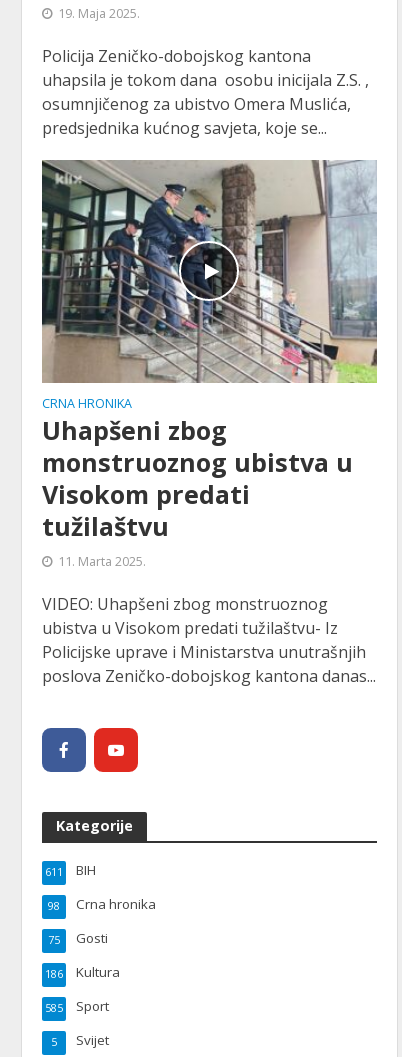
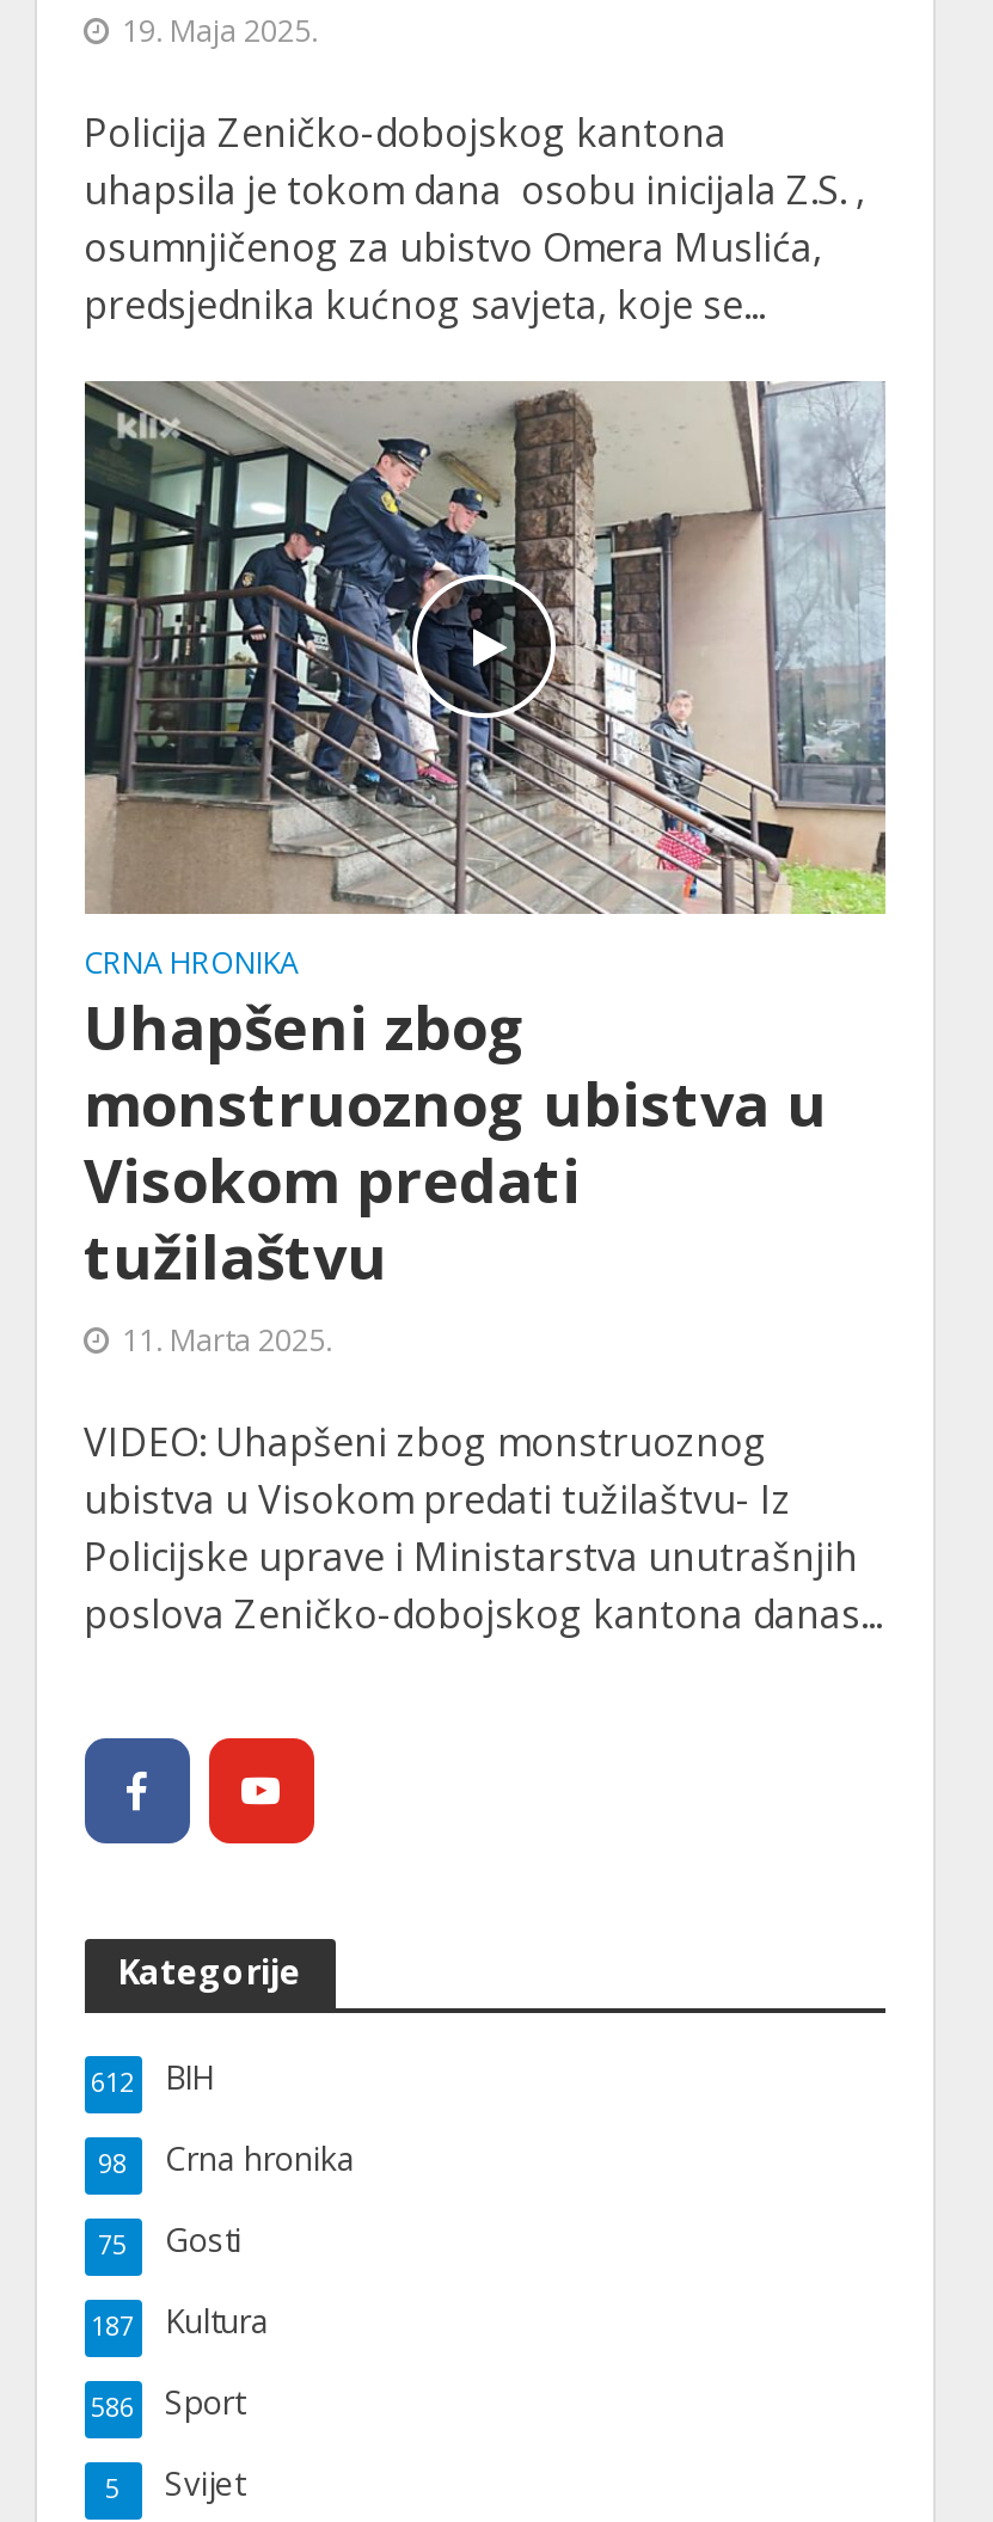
- 611 BIH
+ 612 BIH

- 186 Kultura
+ 187 Kultura

- 585 Sport
+ 586 Sport
